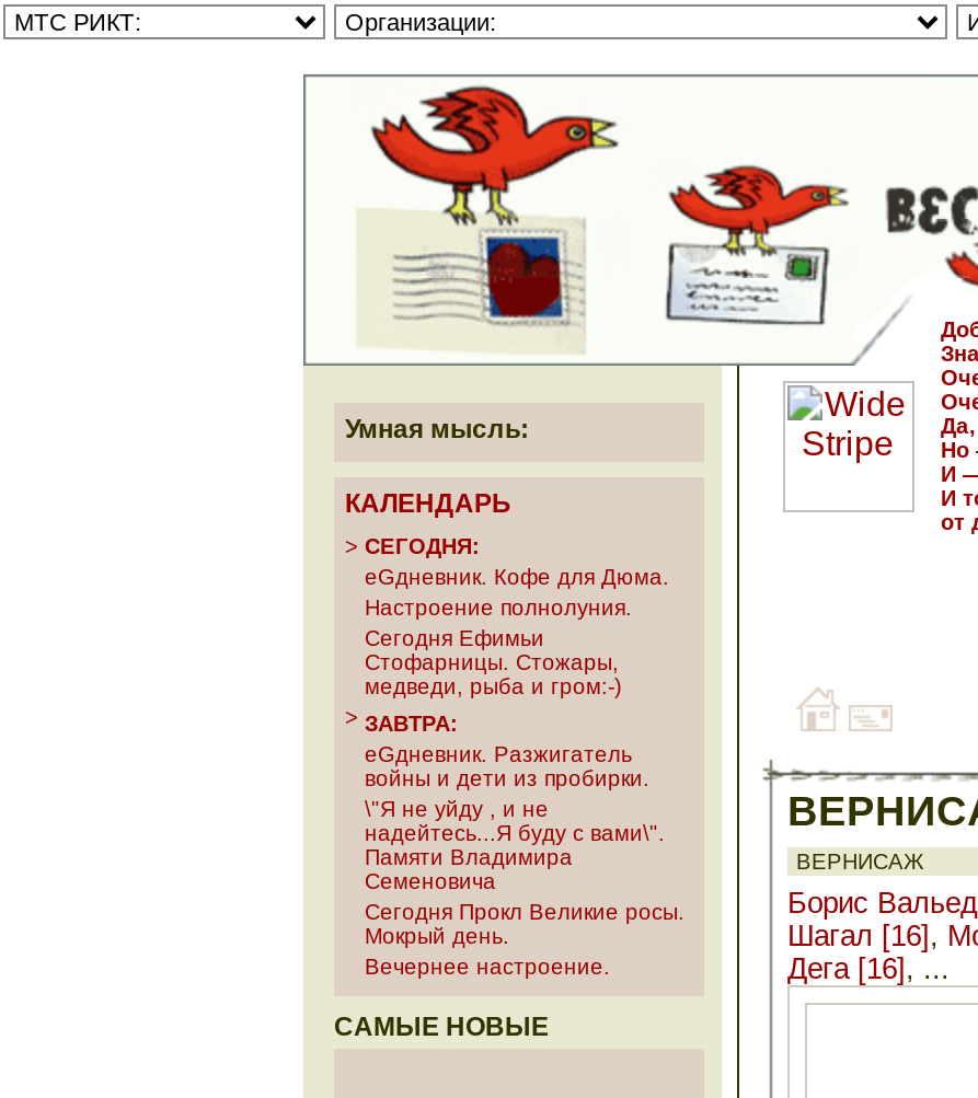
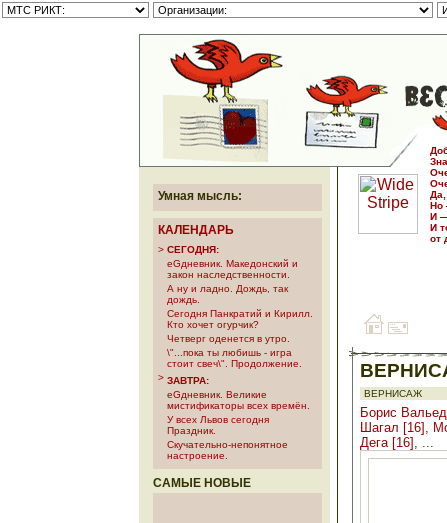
- еGдневник. Кофе для Дюма.
- Настроение полнолуния.
- Сегодня Ефимьи
- Стофарницы. Стожары,
- медведи, рыба и гром:-)
+ еGдневник. Македонский и
+ закон наследственности.
+ А ну и ладно. Дождь, так
+ дождь.
+ Сегодня Панкратий и Кирилл.
+ Кто хочет огурчик?
+ Четверг оденется в утро.
+ \"...пока ты любишь - игра
+ стоит свеч\". Продолжение.

moved down: > ЗАВТРА:

- еGдневник. Разжигатель
- войны и дети из пробирки.
- \"Я не уйду , и не
- надейтесь...Я буду с вами\".
- Памяти Владимира
- Семеновича
- Сегодня Прокл Великие росы.
- Мокрый день.
- Вечернее настроение.
+ еGдневник. Великие
+ мистификаторы всех времён.
+ У всех Львов сегодня
+ Праздник.
+ Скучательно-непонятное
+ настроение.
